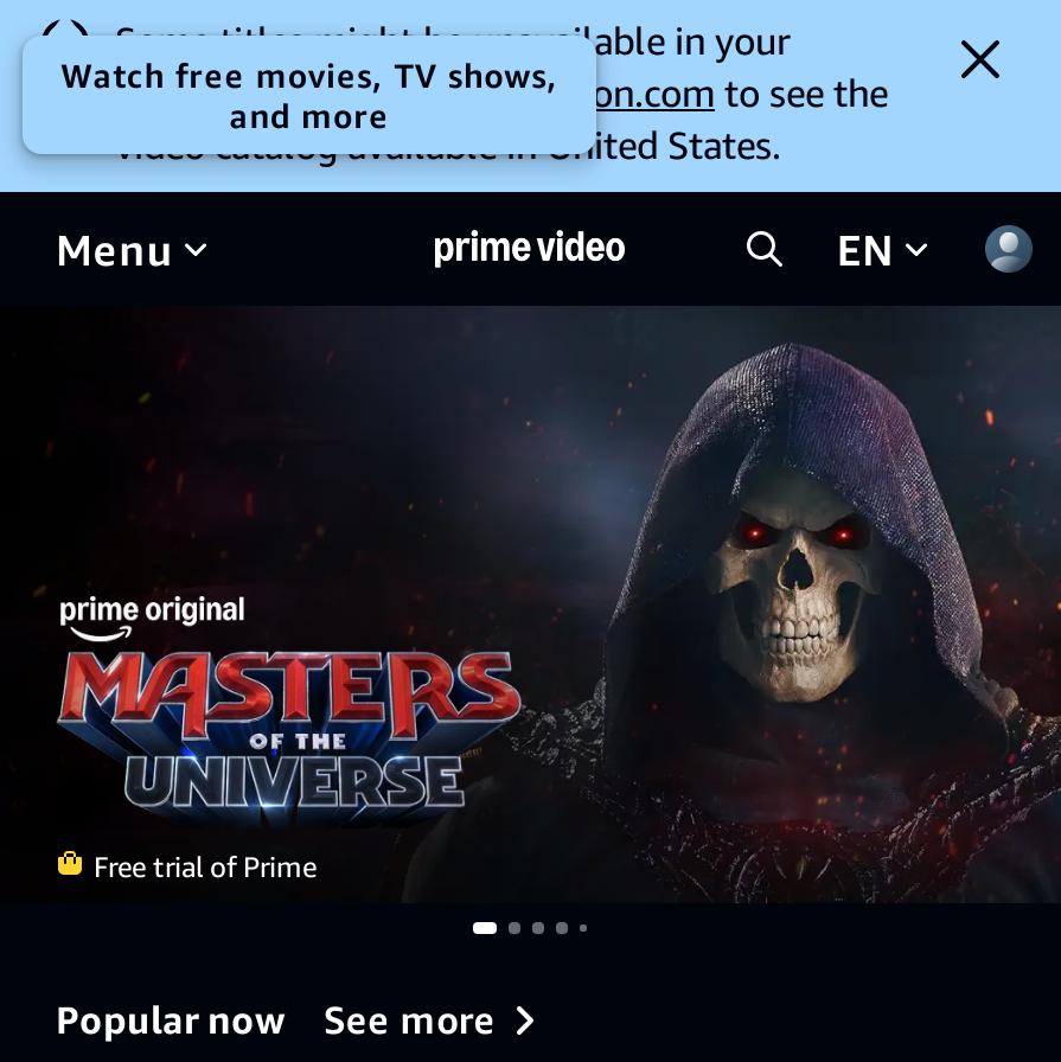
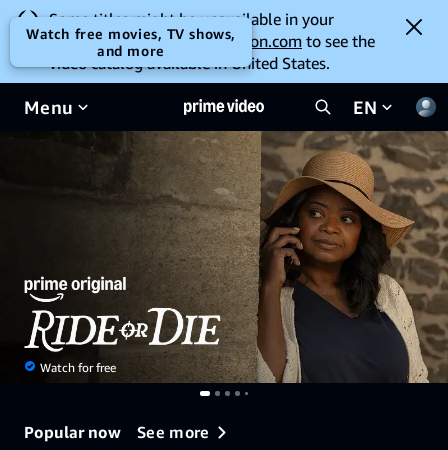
- [image]
- Free trial of Prime
+ [image]
+ Watch for free
